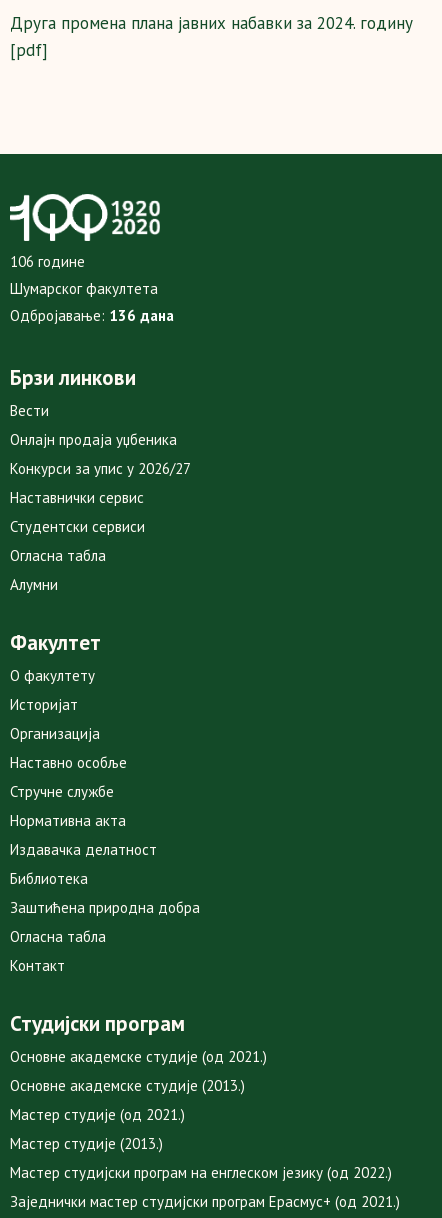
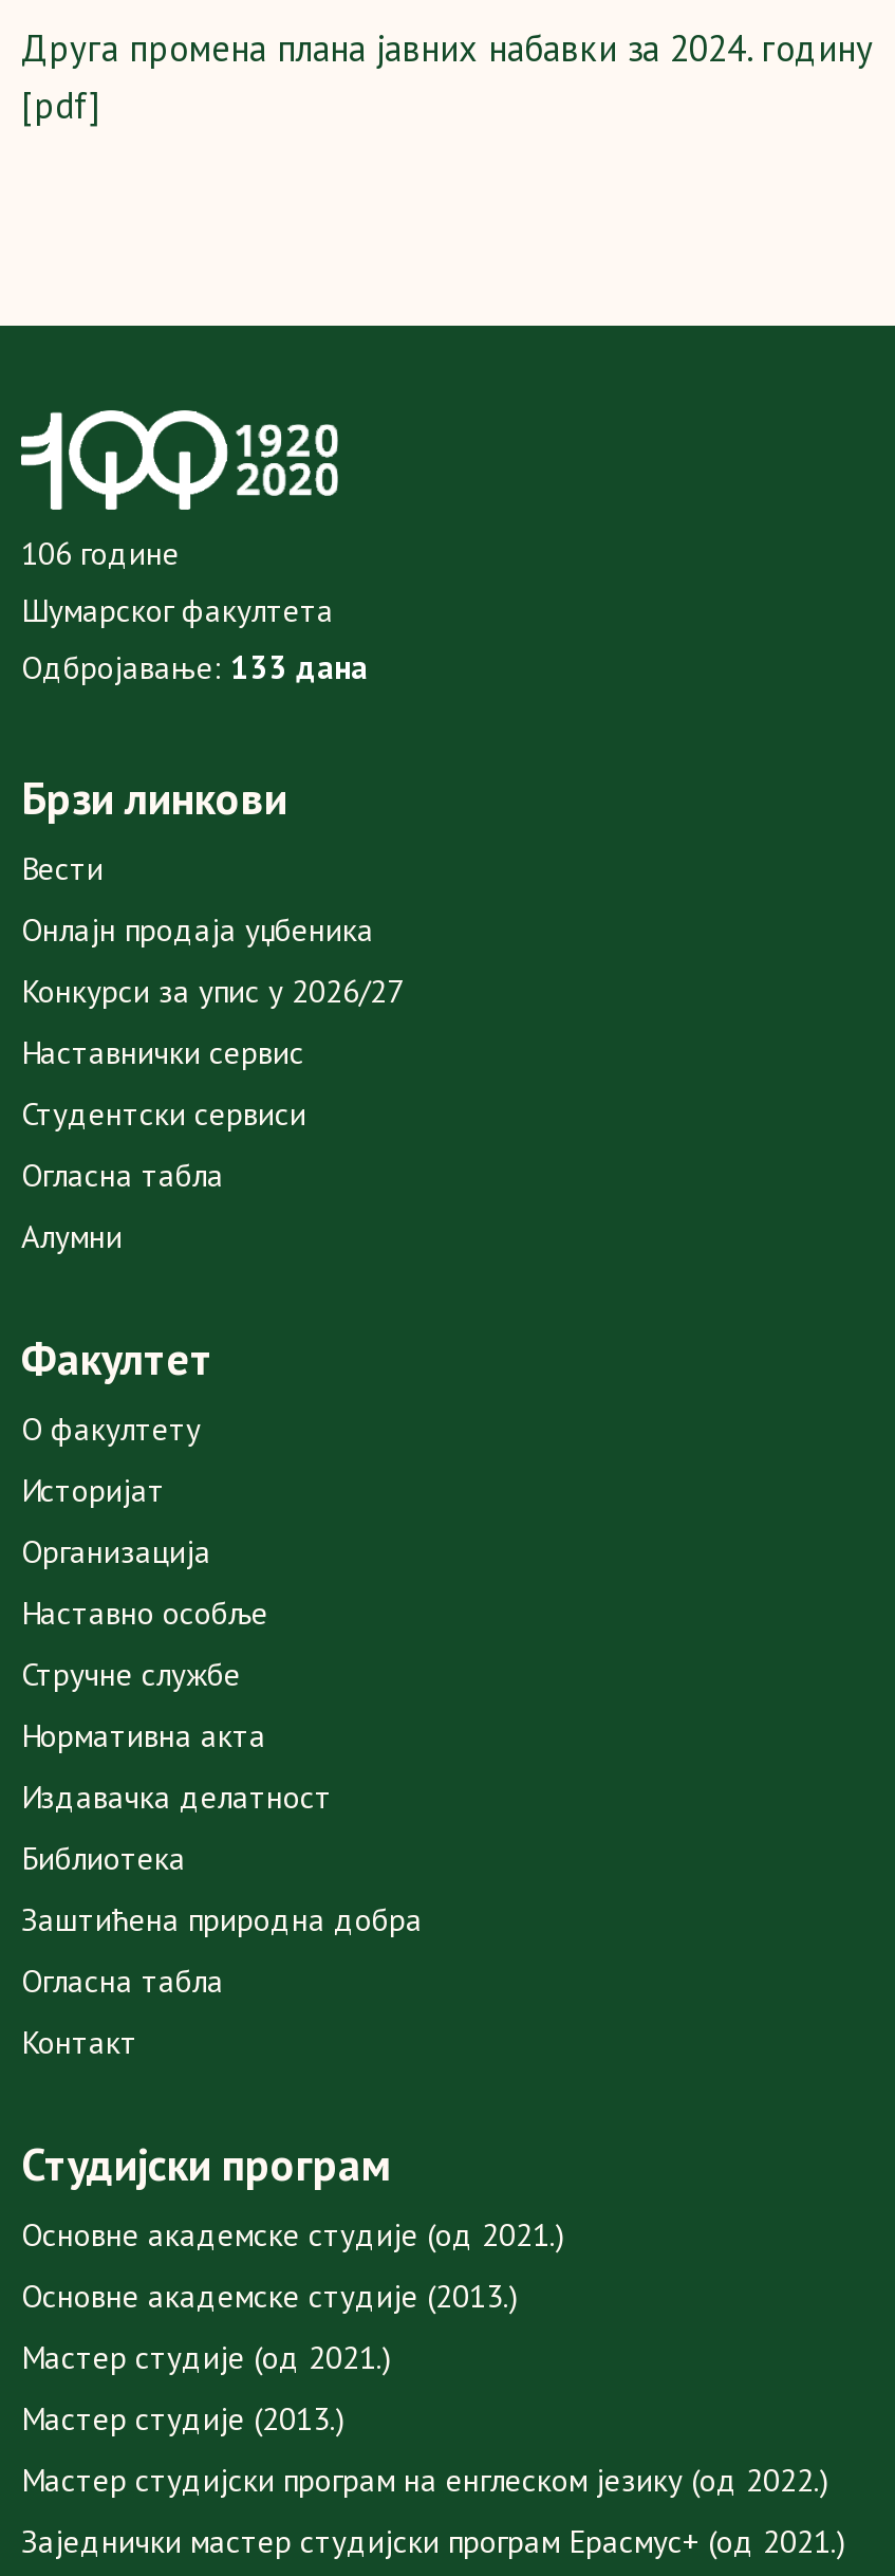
- Одбројавање: 136 дана
+ Одбројавање: 133 дана
